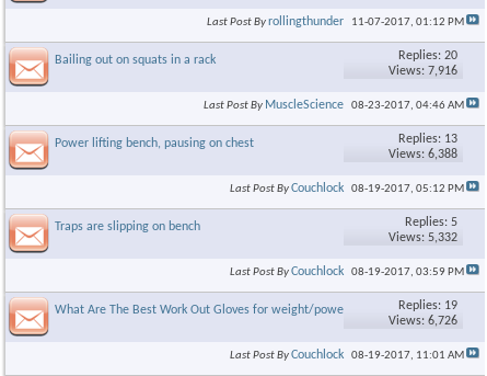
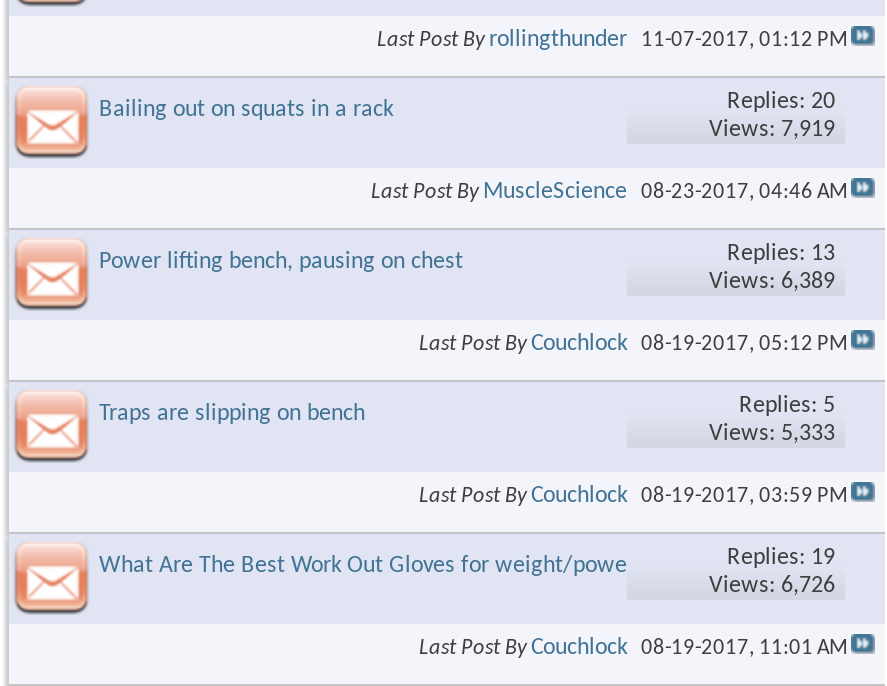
- Views: 7,916
+ Views: 7,919

- Views: 6,388
+ Views: 6,389

- Views: 5,332
+ Views: 5,333
